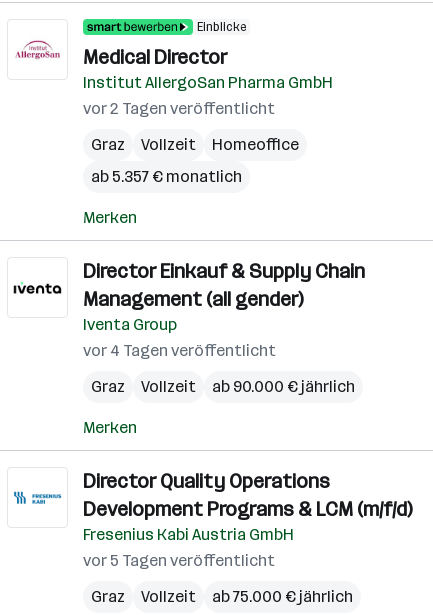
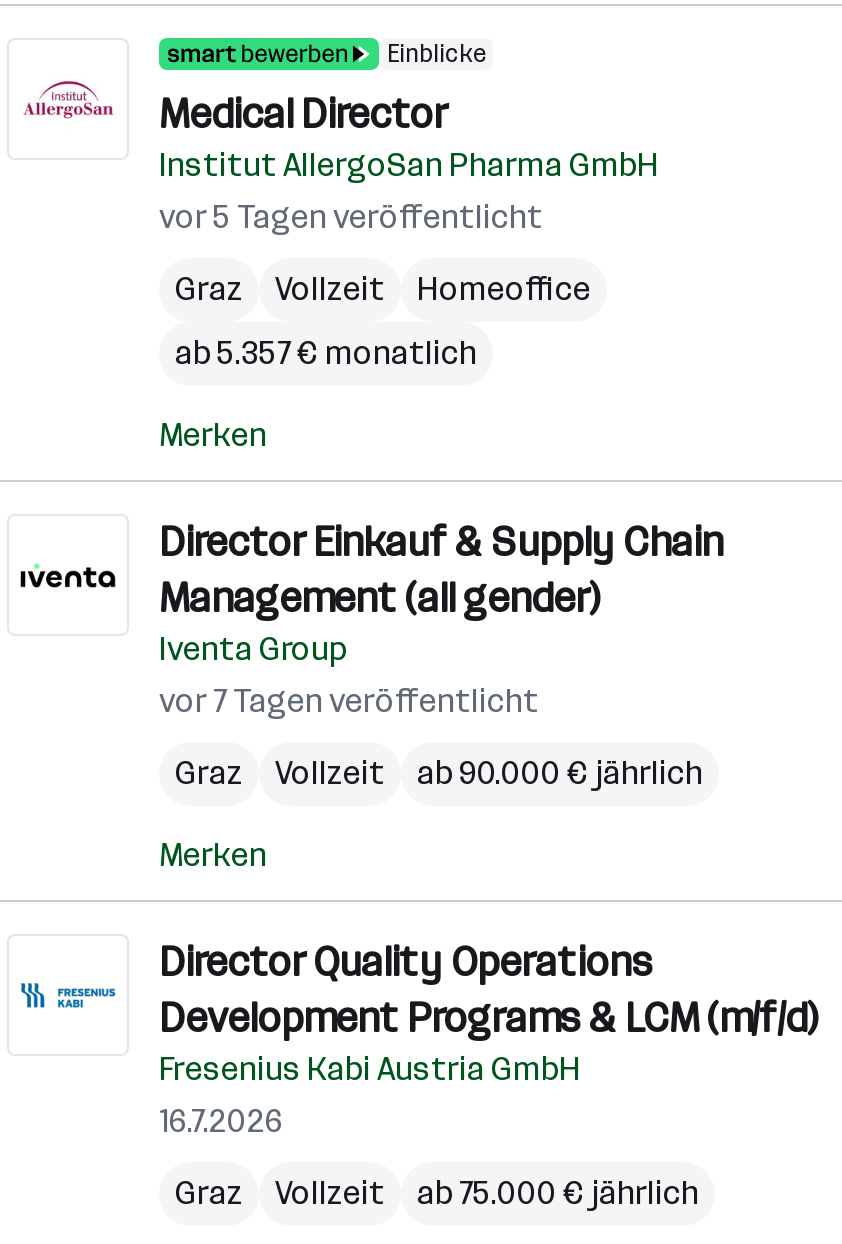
- vor 2 Tagen veröffentlicht

- vor 4 Tagen veröffentlicht
+ vor 7 Tagen veröffentlicht

+ 16.7.2026

moved up: vor 5 Tagen veröffentlicht
